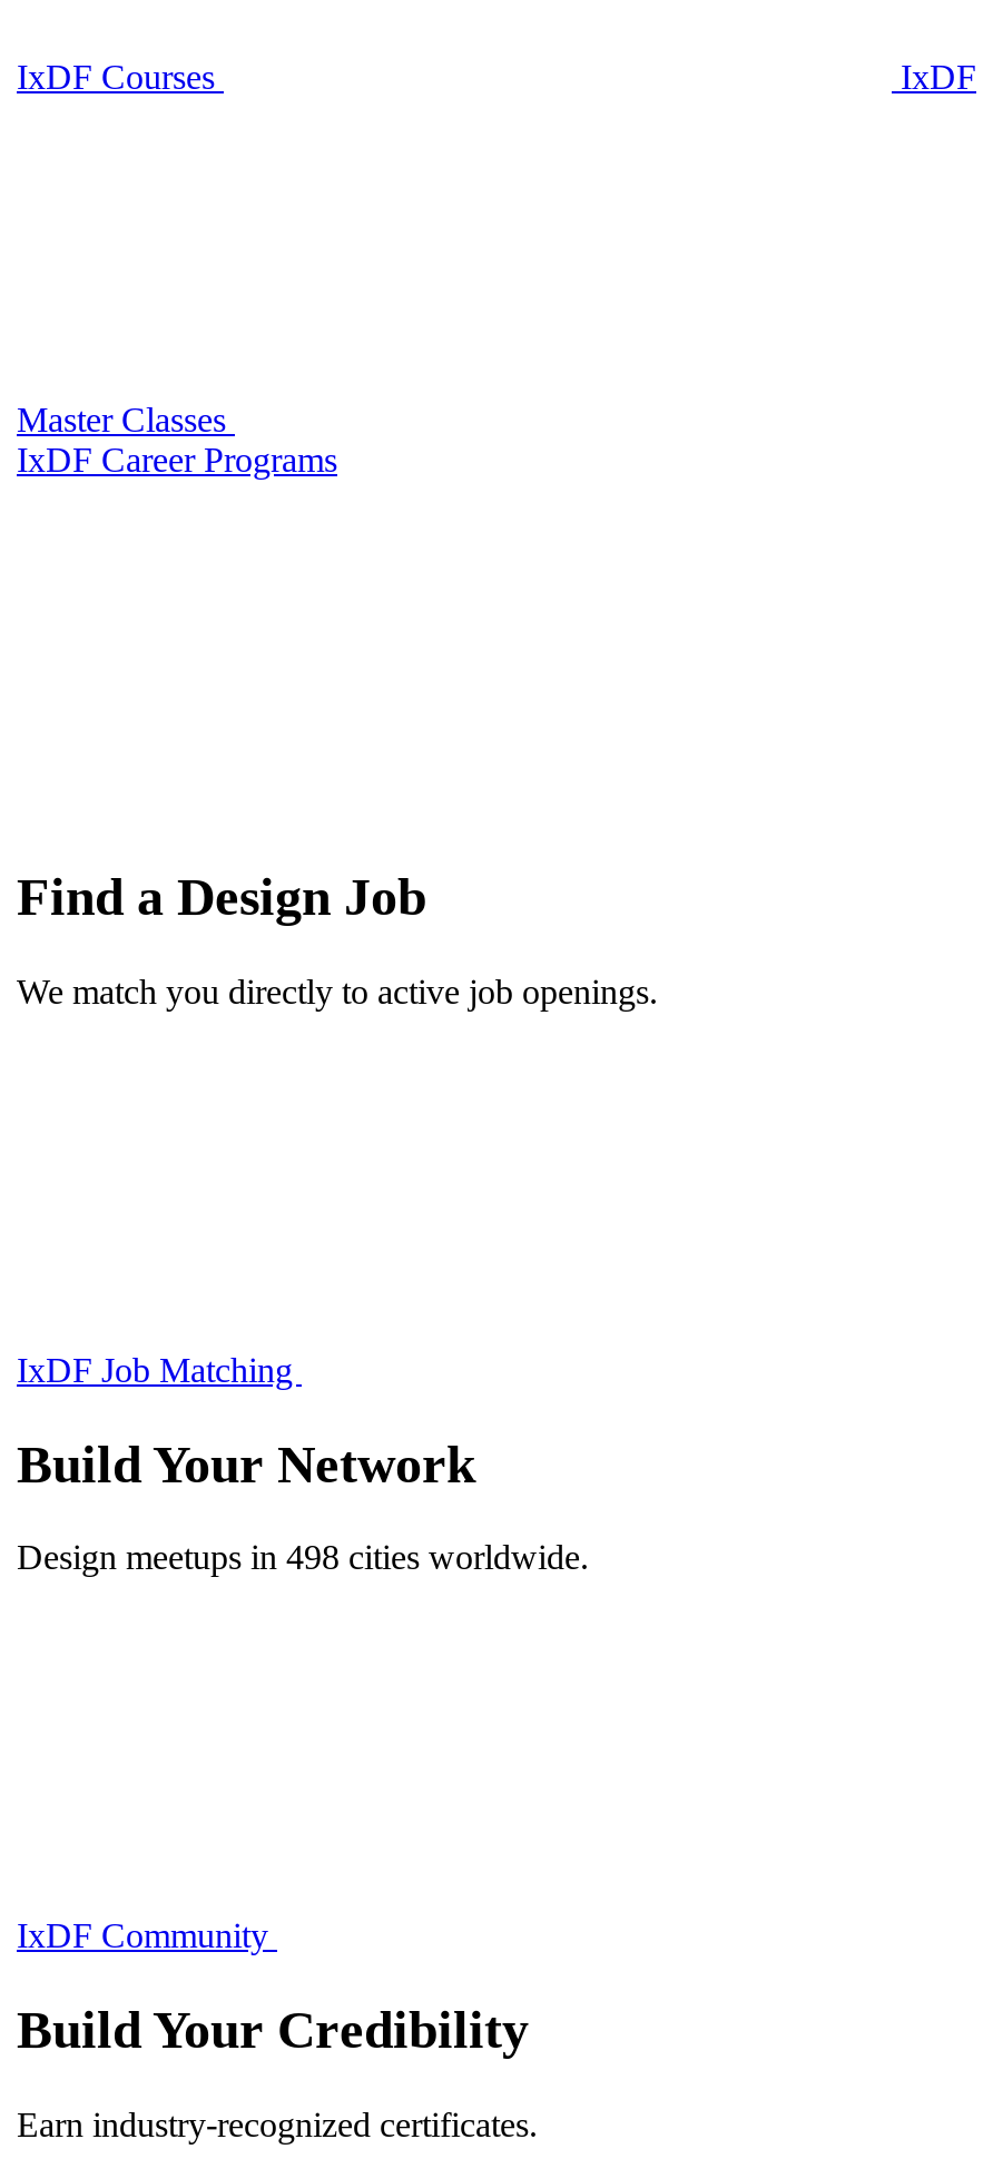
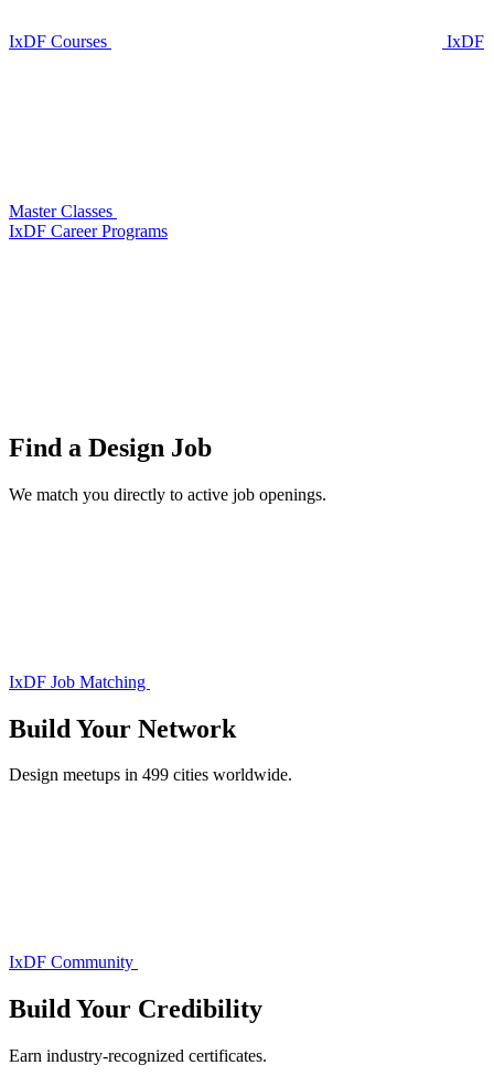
- Design meetups in 498 cities worldwide.
+ Design meetups in 499 cities worldwide.
